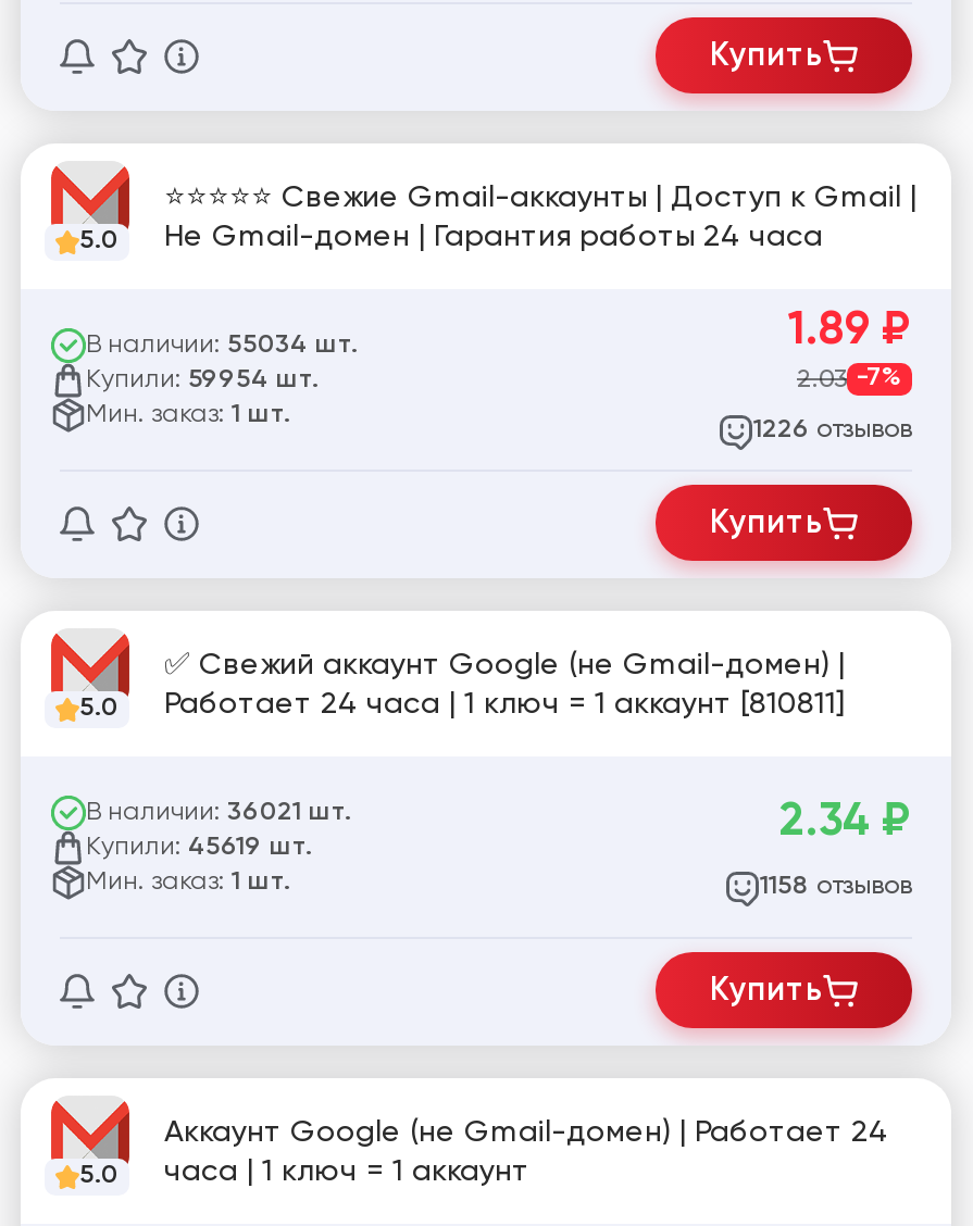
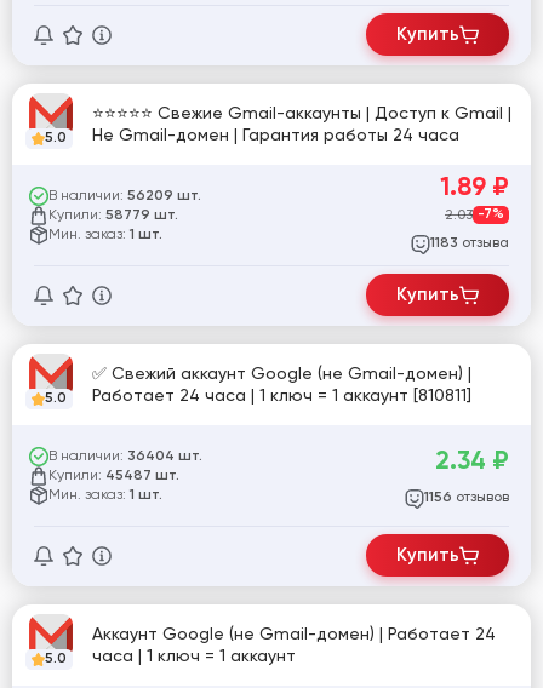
- В наличии: 55034 шт.
+ В наличии: 56209 шт.

- Купили: 59954 шт.
+ Купили: 58779 шт.

- 1226 отзывов
+ 1183 отзыва

- В наличии: 36021 шт.
+ В наличии: 36404 шт.

- Купили: 45619 шт.
+ Купили: 45487 шт.

- 1158 отзывов
+ 1156 отзывов
